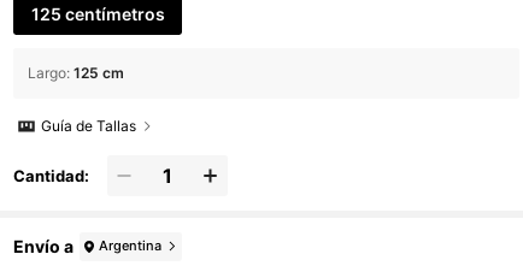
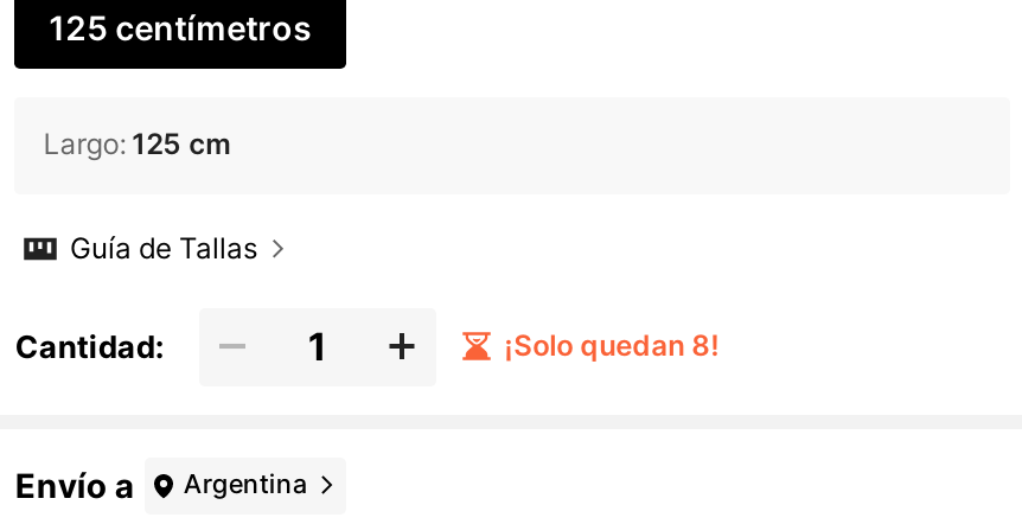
+ ¡Solo quedan 8!
